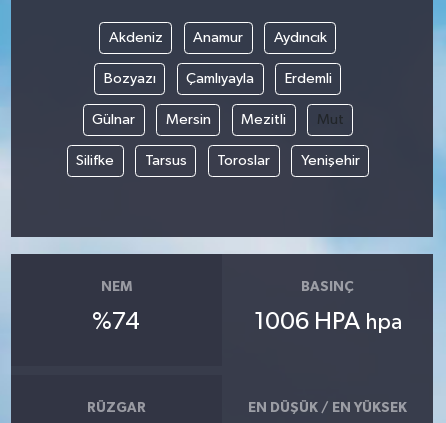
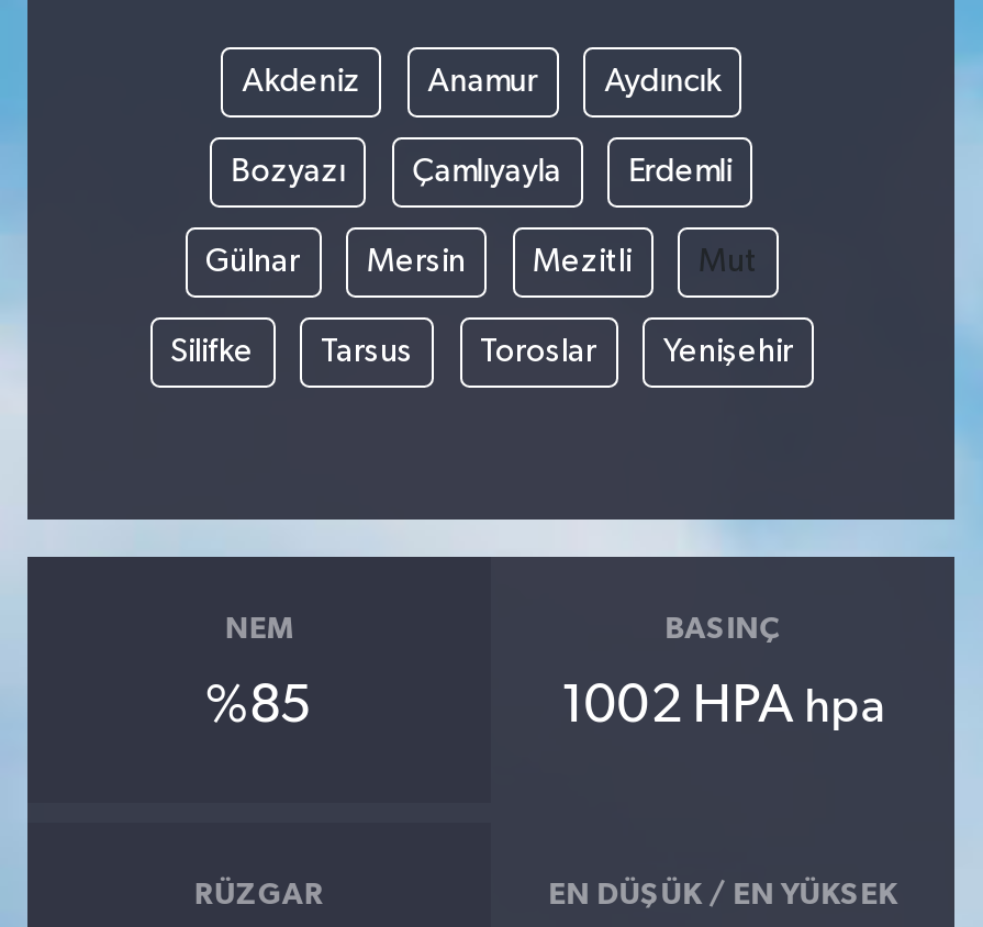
- %74
+ %85

- 1006 HPA hpa
+ 1002 HPA hpa
